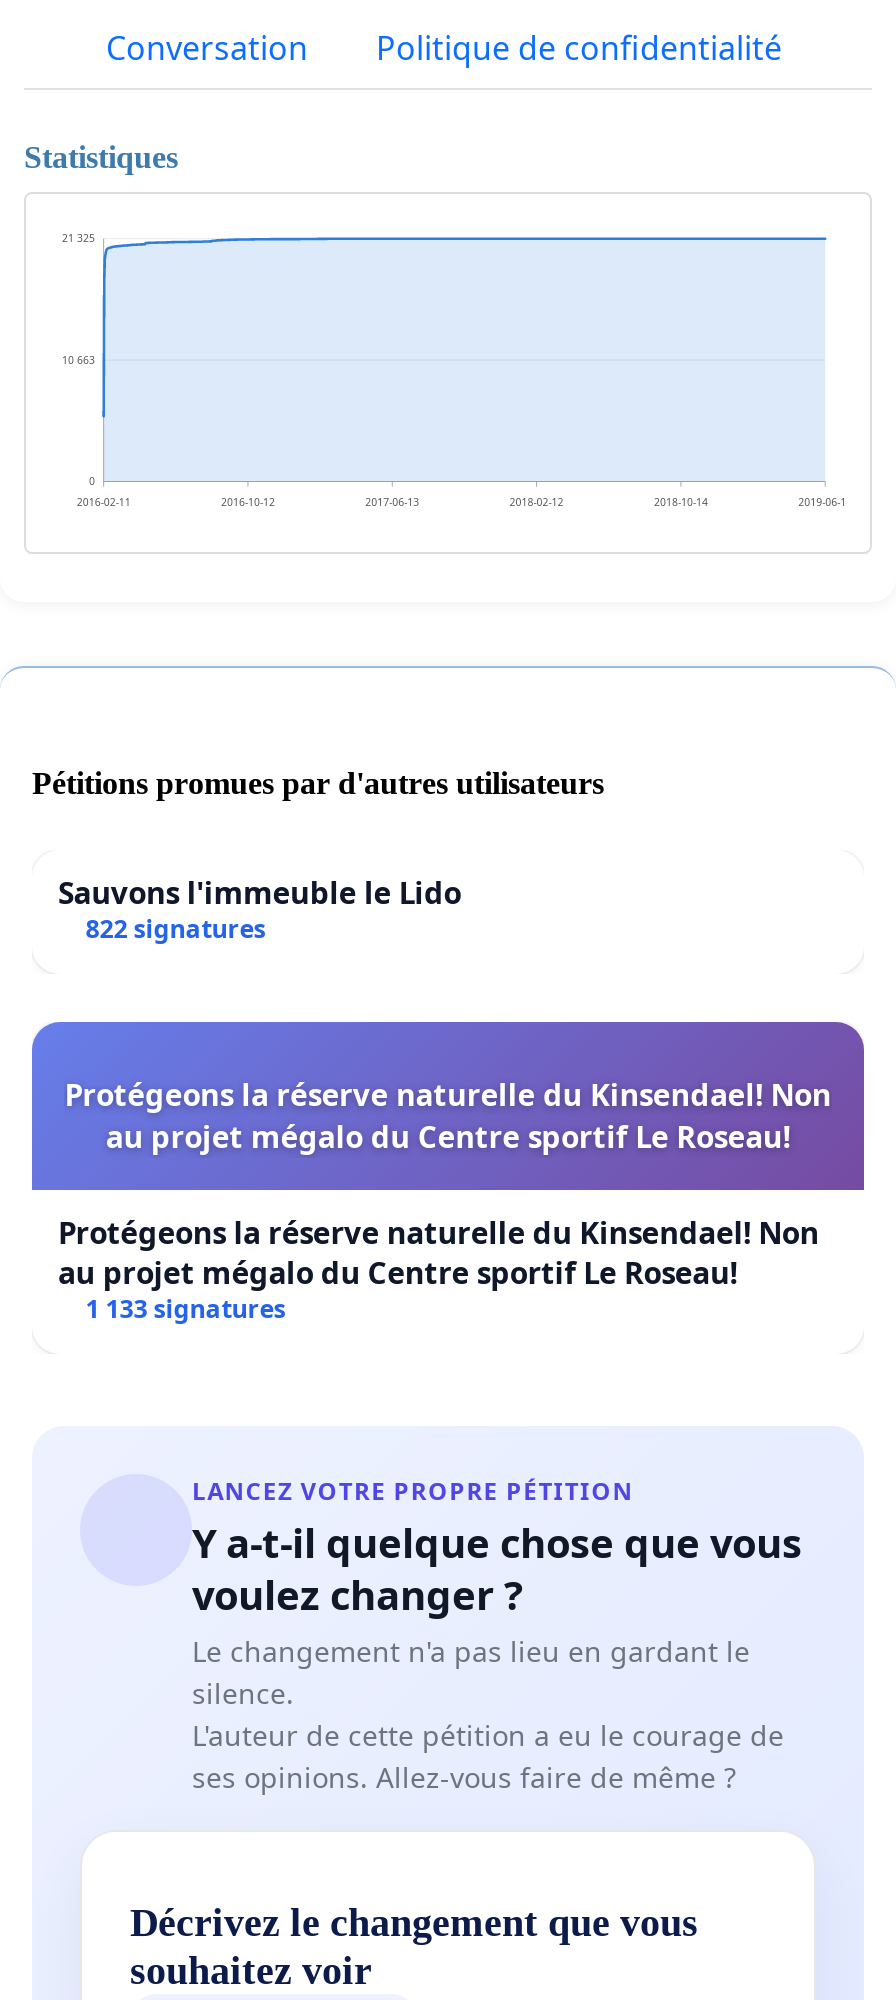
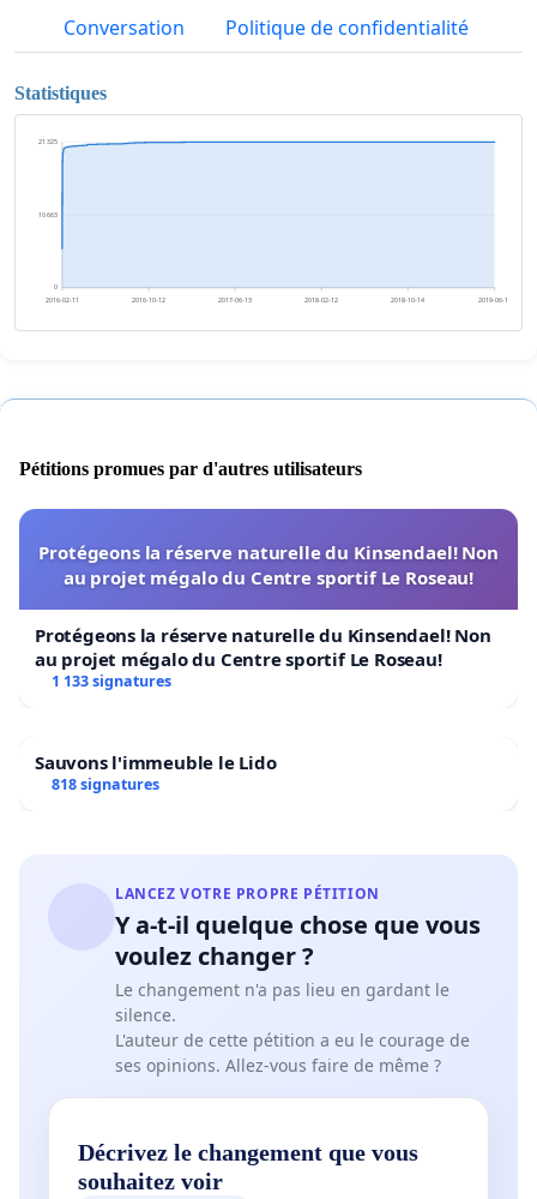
moved down: Sauvons l'immeuble le Lido

- 822 signatures

moved up: Protégeons la réserve naturelle du Kinsendael! Non | au projet mégalo du Centre sportif Le Roseau! | Protégeons la réserve naturelle du Kinsendael! Non | au projet mégalo du Centre sportif Le Roseau! | 1 133 signatures

+ 818 signatures
